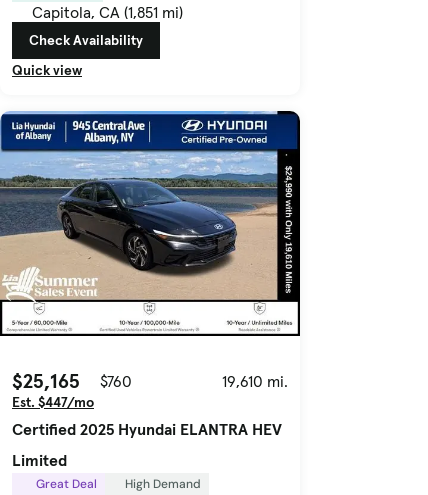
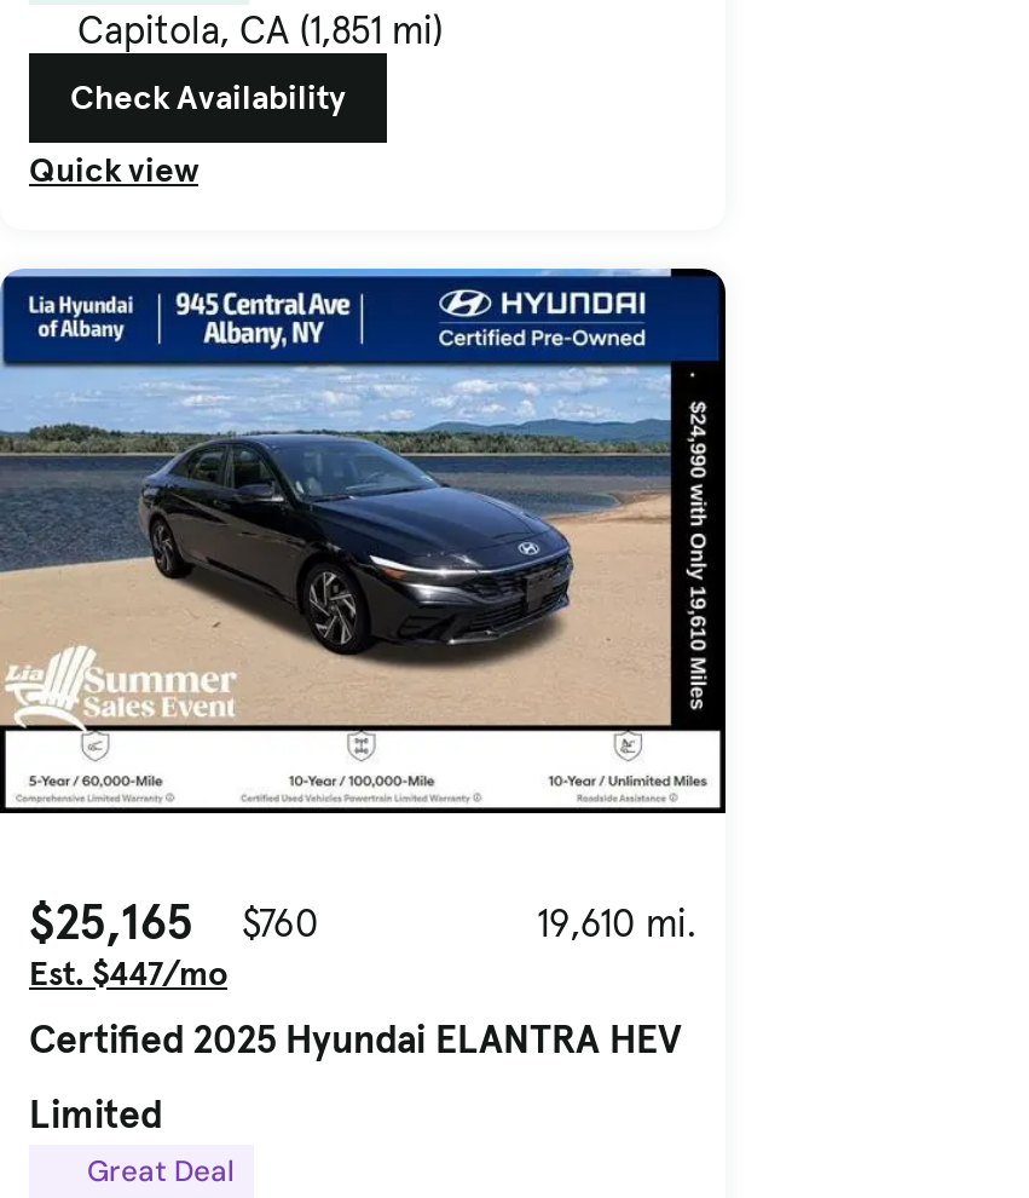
- High Demand
